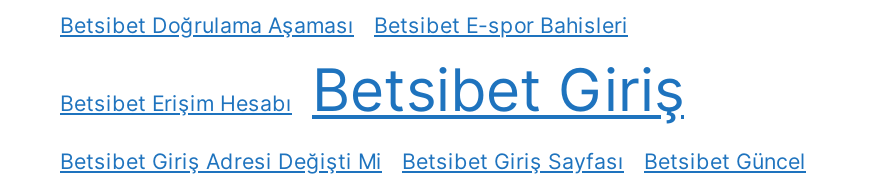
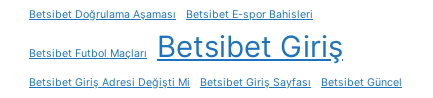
- Betsibet Erişim Hesabı
+ Betsibet Futbol Maçları
